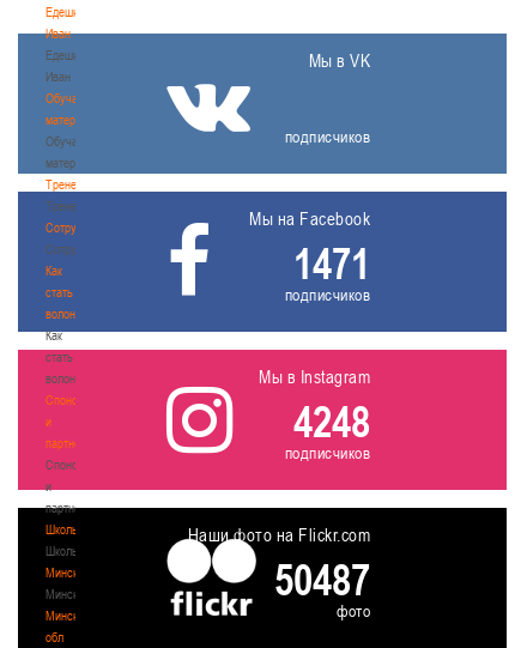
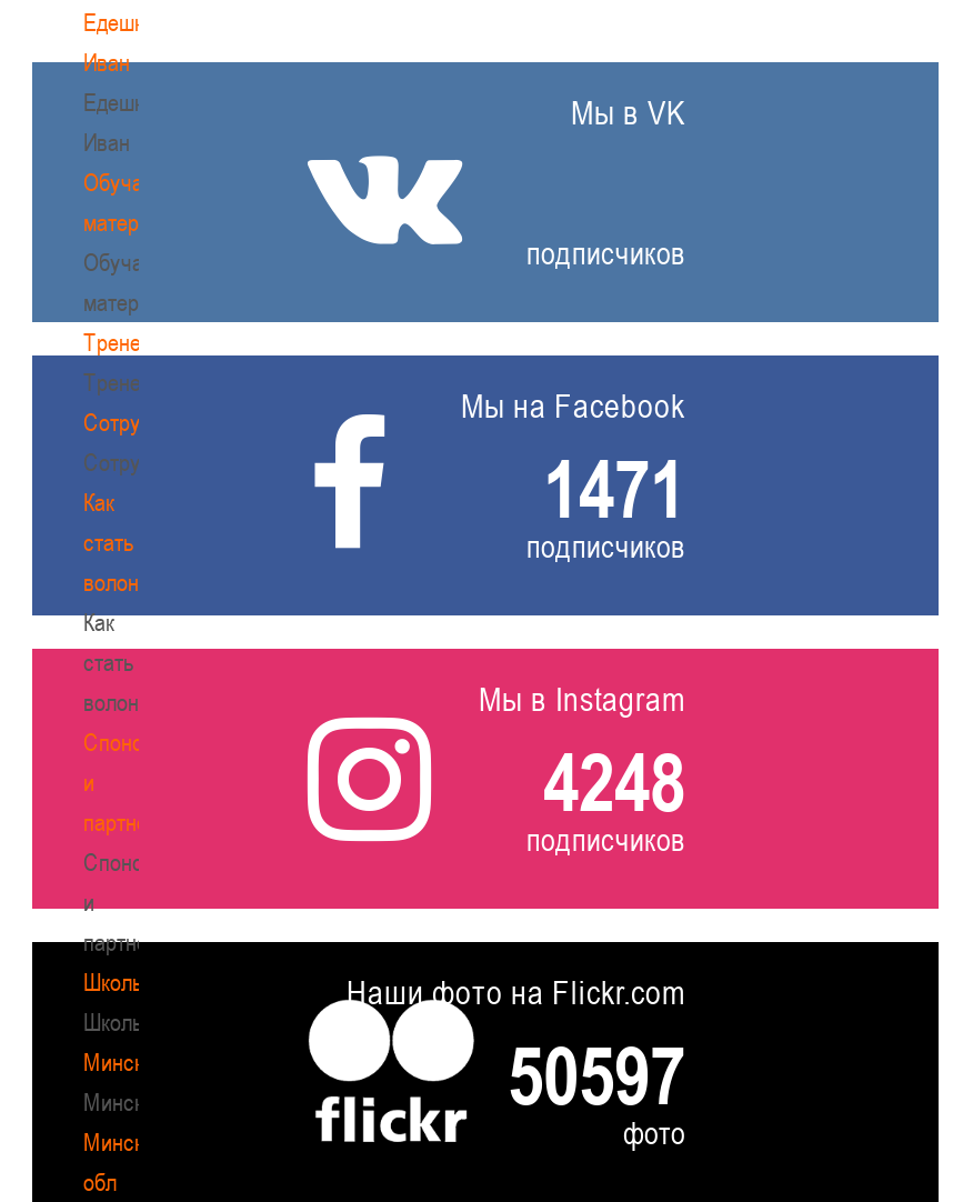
- 50487
+ 50597
